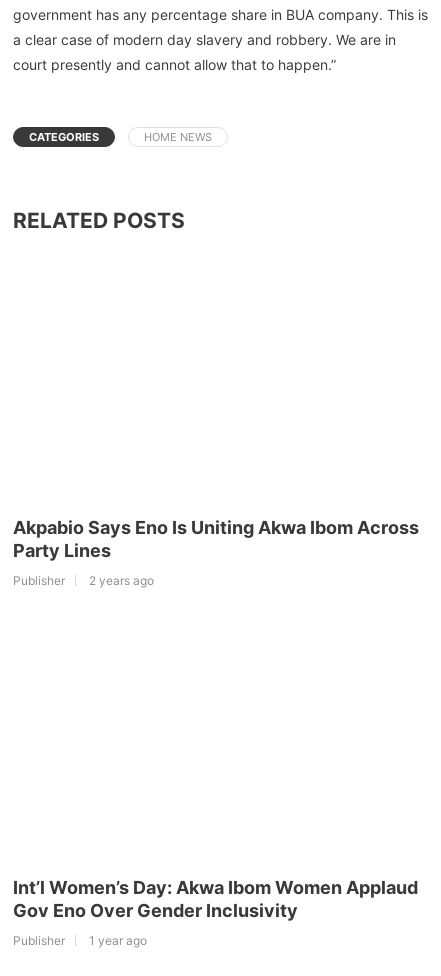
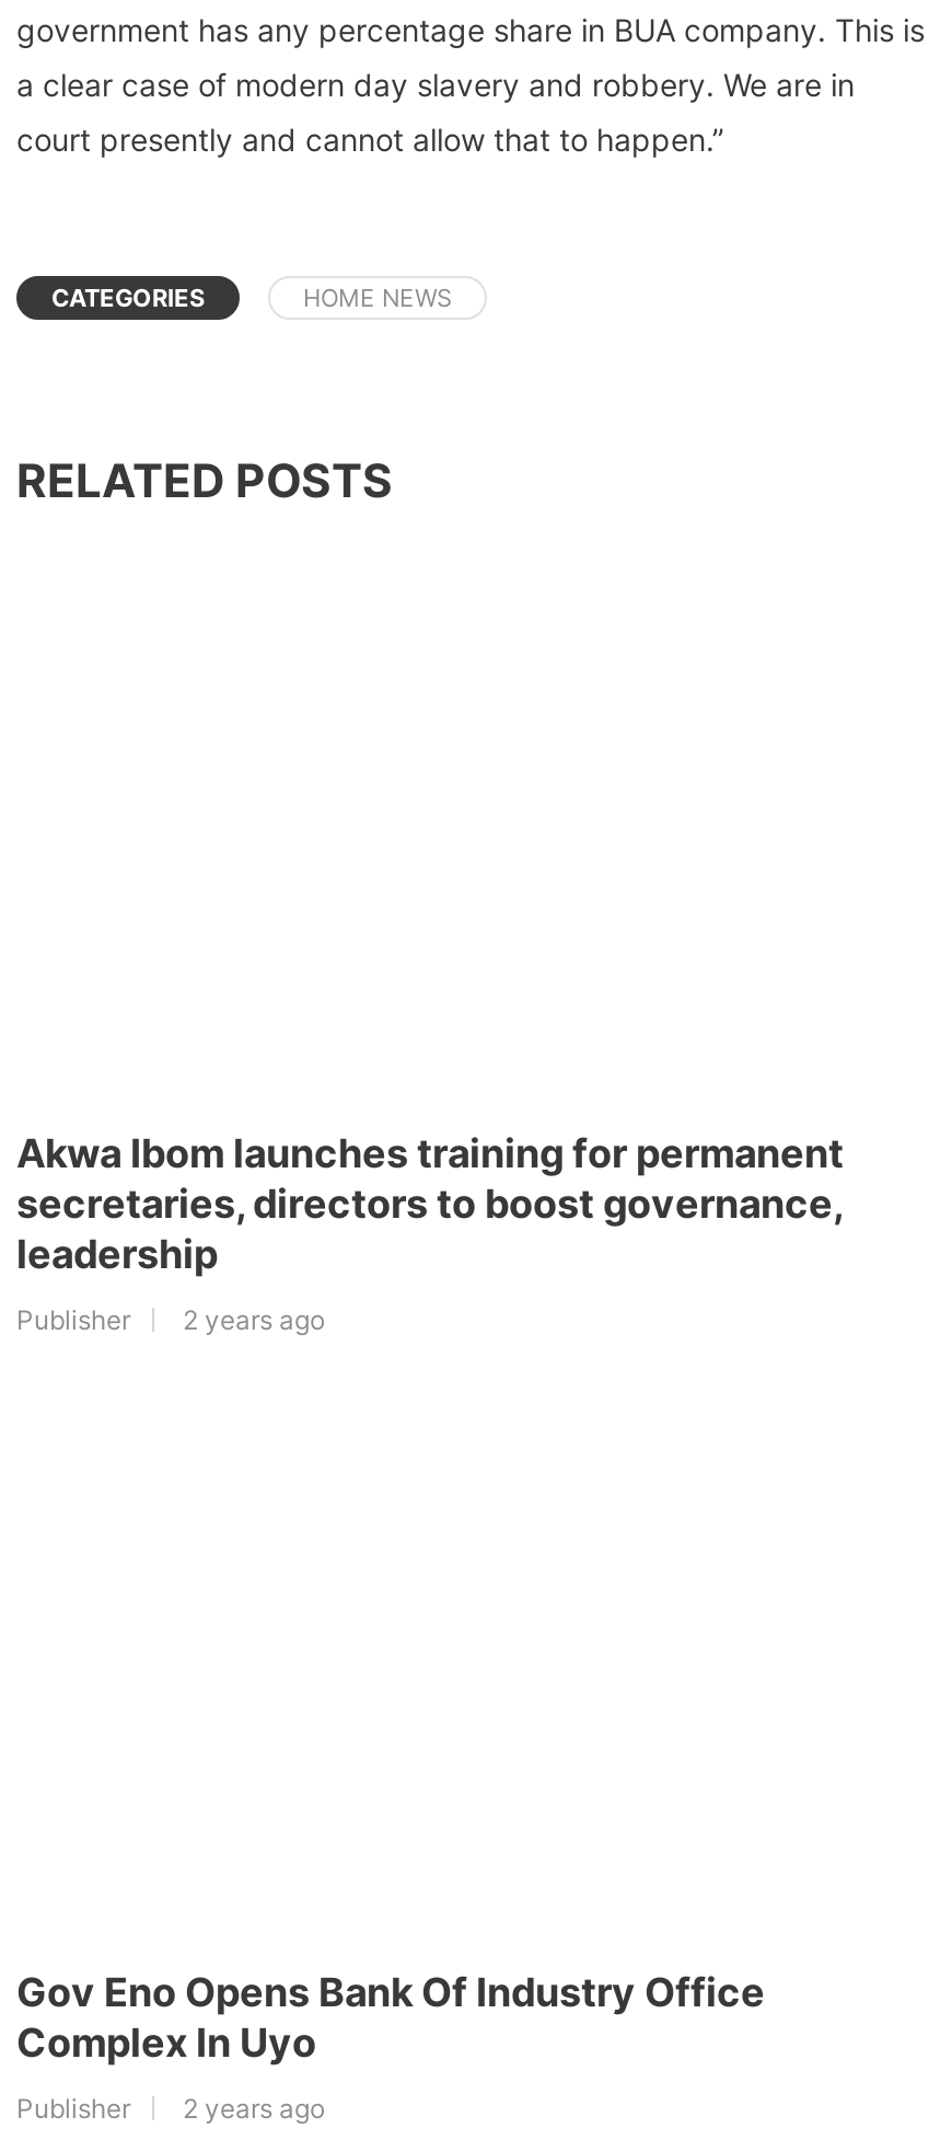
- Akpabio Says Eno Is Uniting Akwa Ibom Across
- Party Lines
+ Akwa Ibom launches training for permanent
+ secretaries, directors to boost governance,
+ leadership

- Int’l Women’s Day: Akwa Ibom Women Applaud
- Gov Eno Over Gender Inclusivity
+ Gov Eno Opens Bank Of Industry Office
+ Complex In Uyo

- Publisher 1 year ago
+ Publisher 2 years ago
